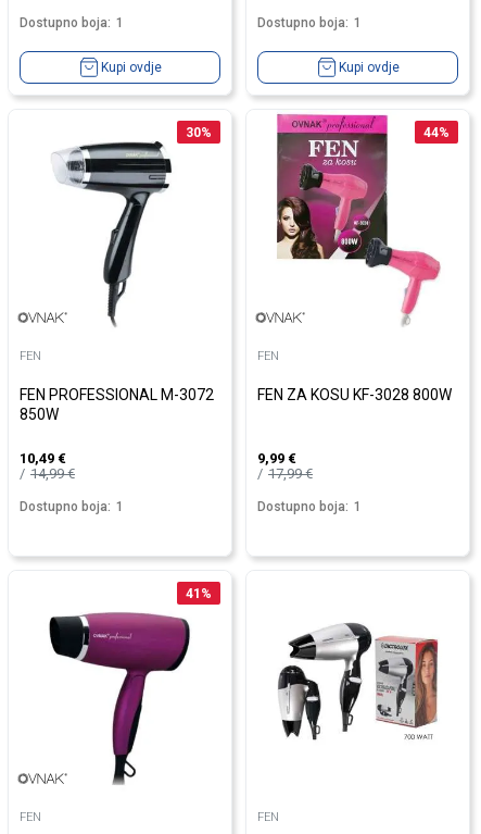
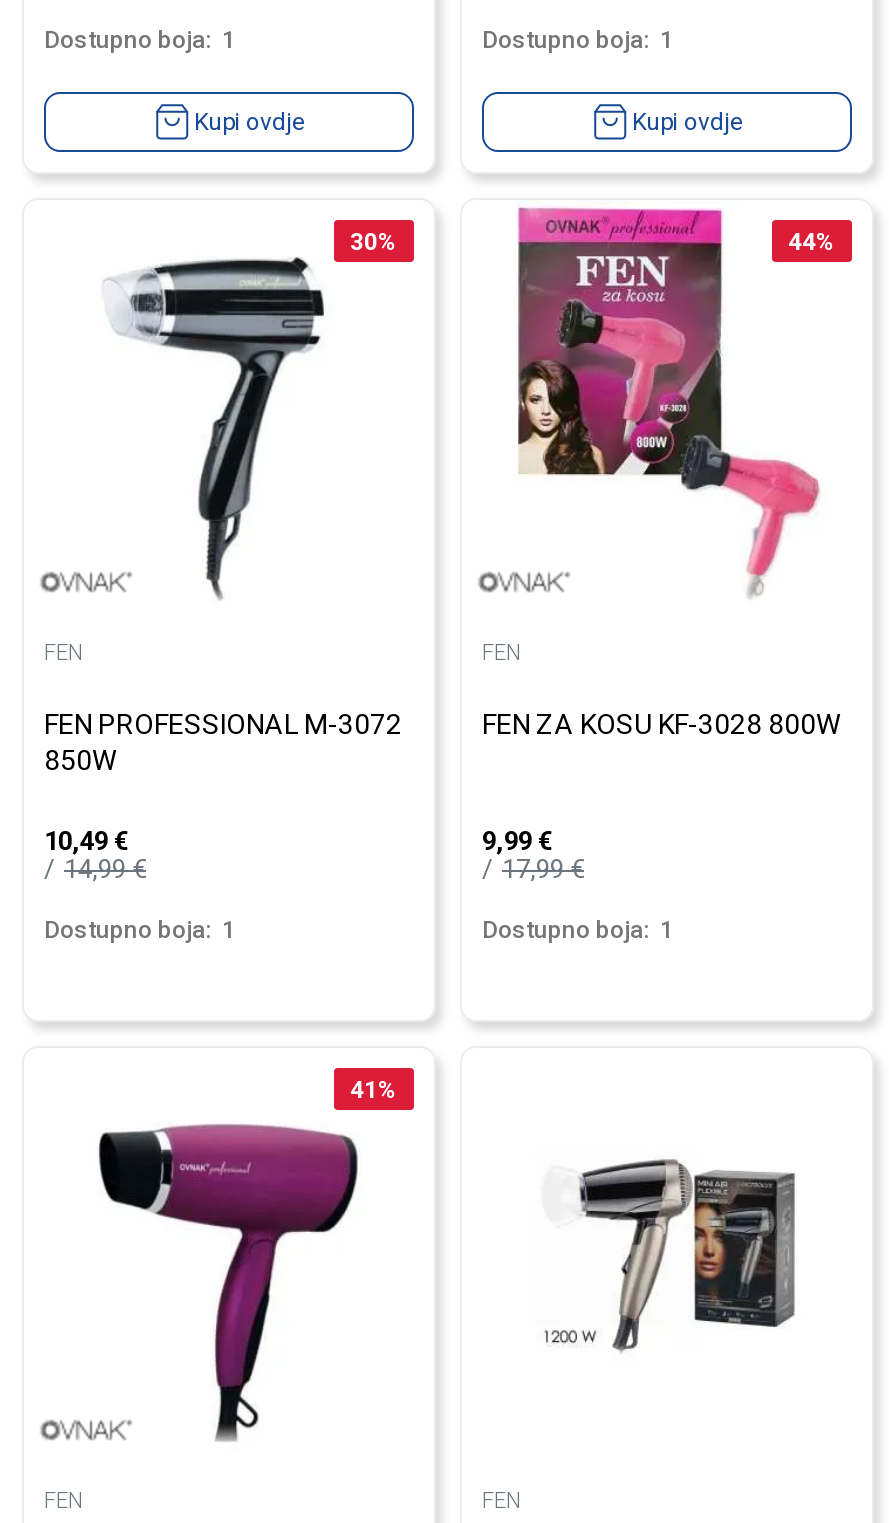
- [image]
+ [image]
